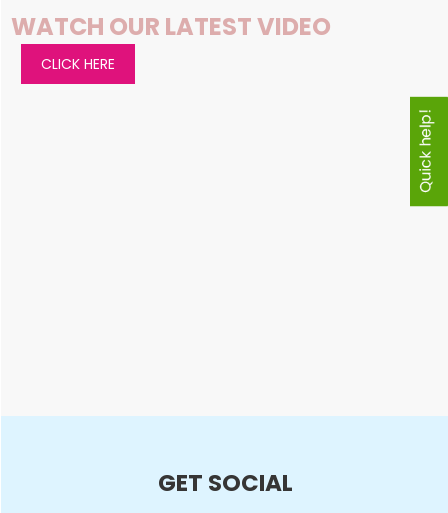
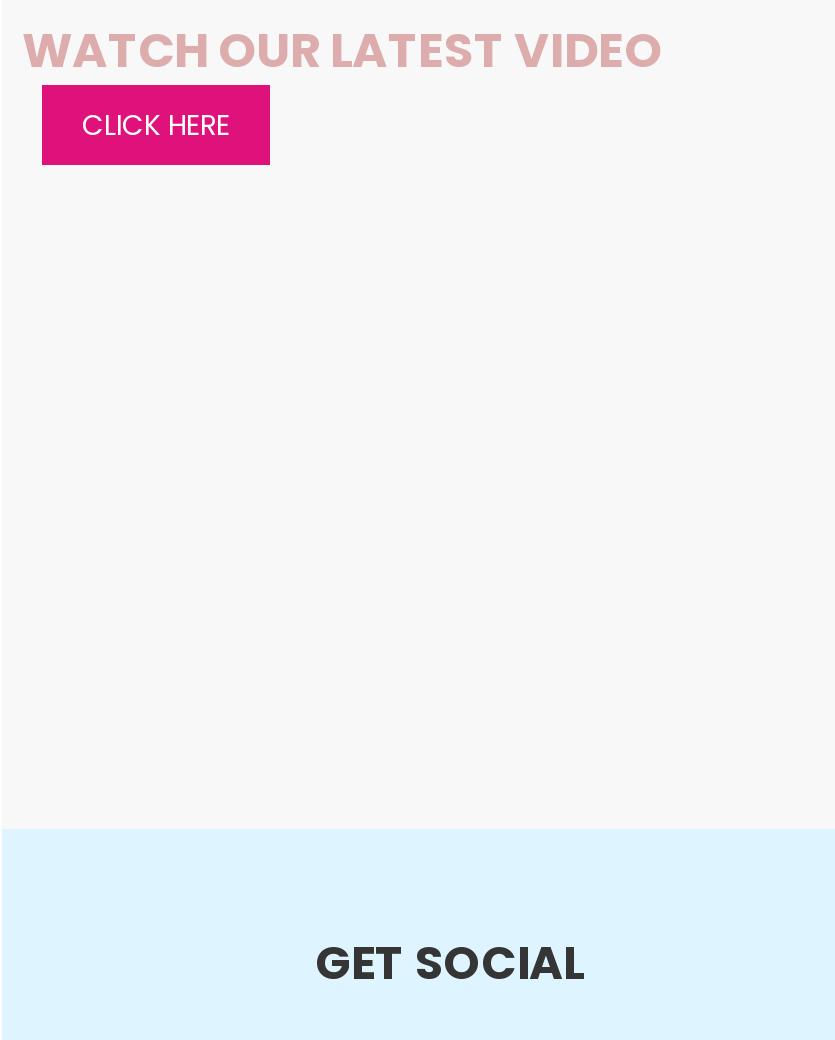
- [image]
